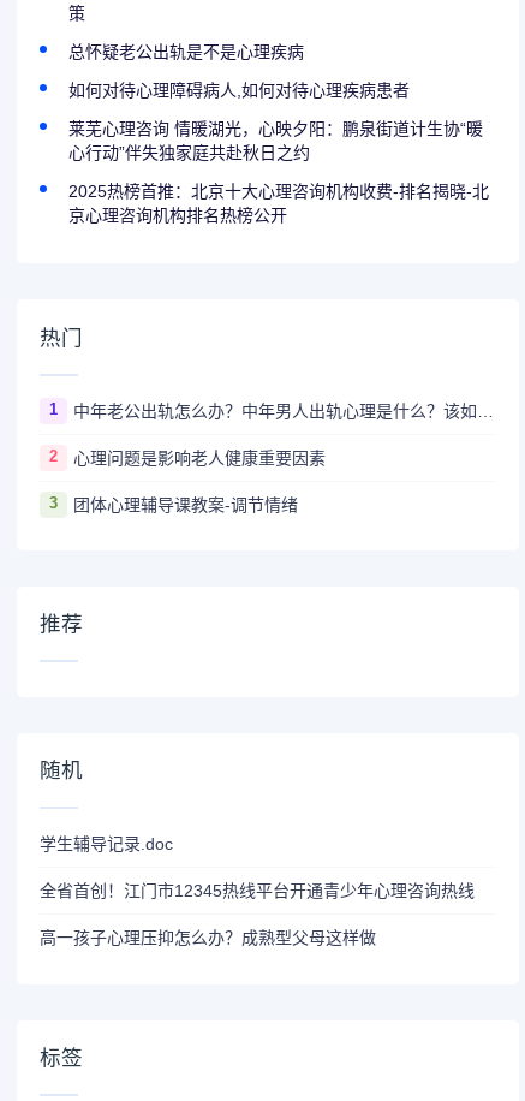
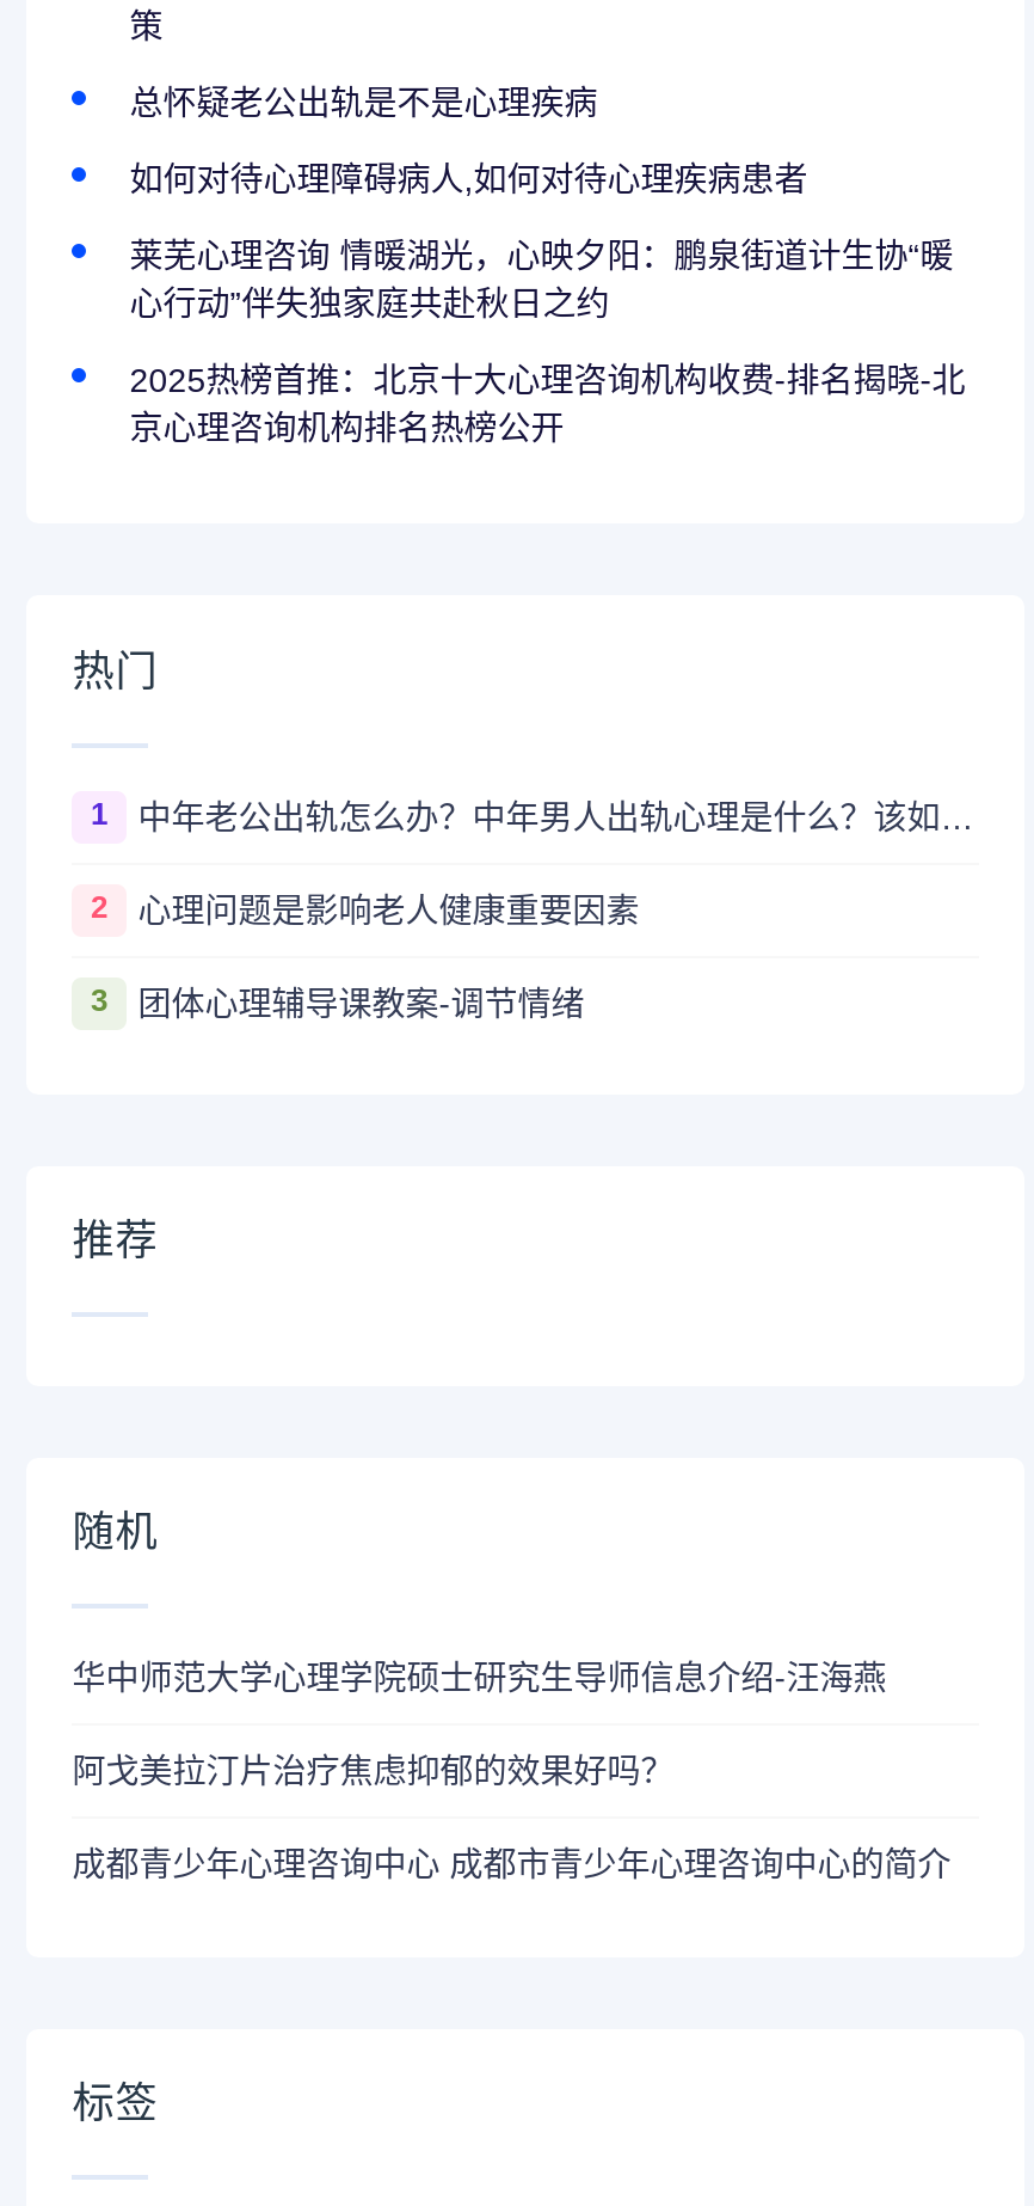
- 学生辅导记录.doc
+ 华中师范大学心理学院硕士研究生导师信息介绍-汪海燕

- 全省首创！江门市12345热线平台开通青少年心理咨询热线
+ 阿戈美拉汀片治疗焦虑抑郁的效果好吗？

- 高一孩子心理压抑怎么办？成熟型父母这样做
+ 成都青少年心理咨询中心 成都市青少年心理咨询中心的简介
